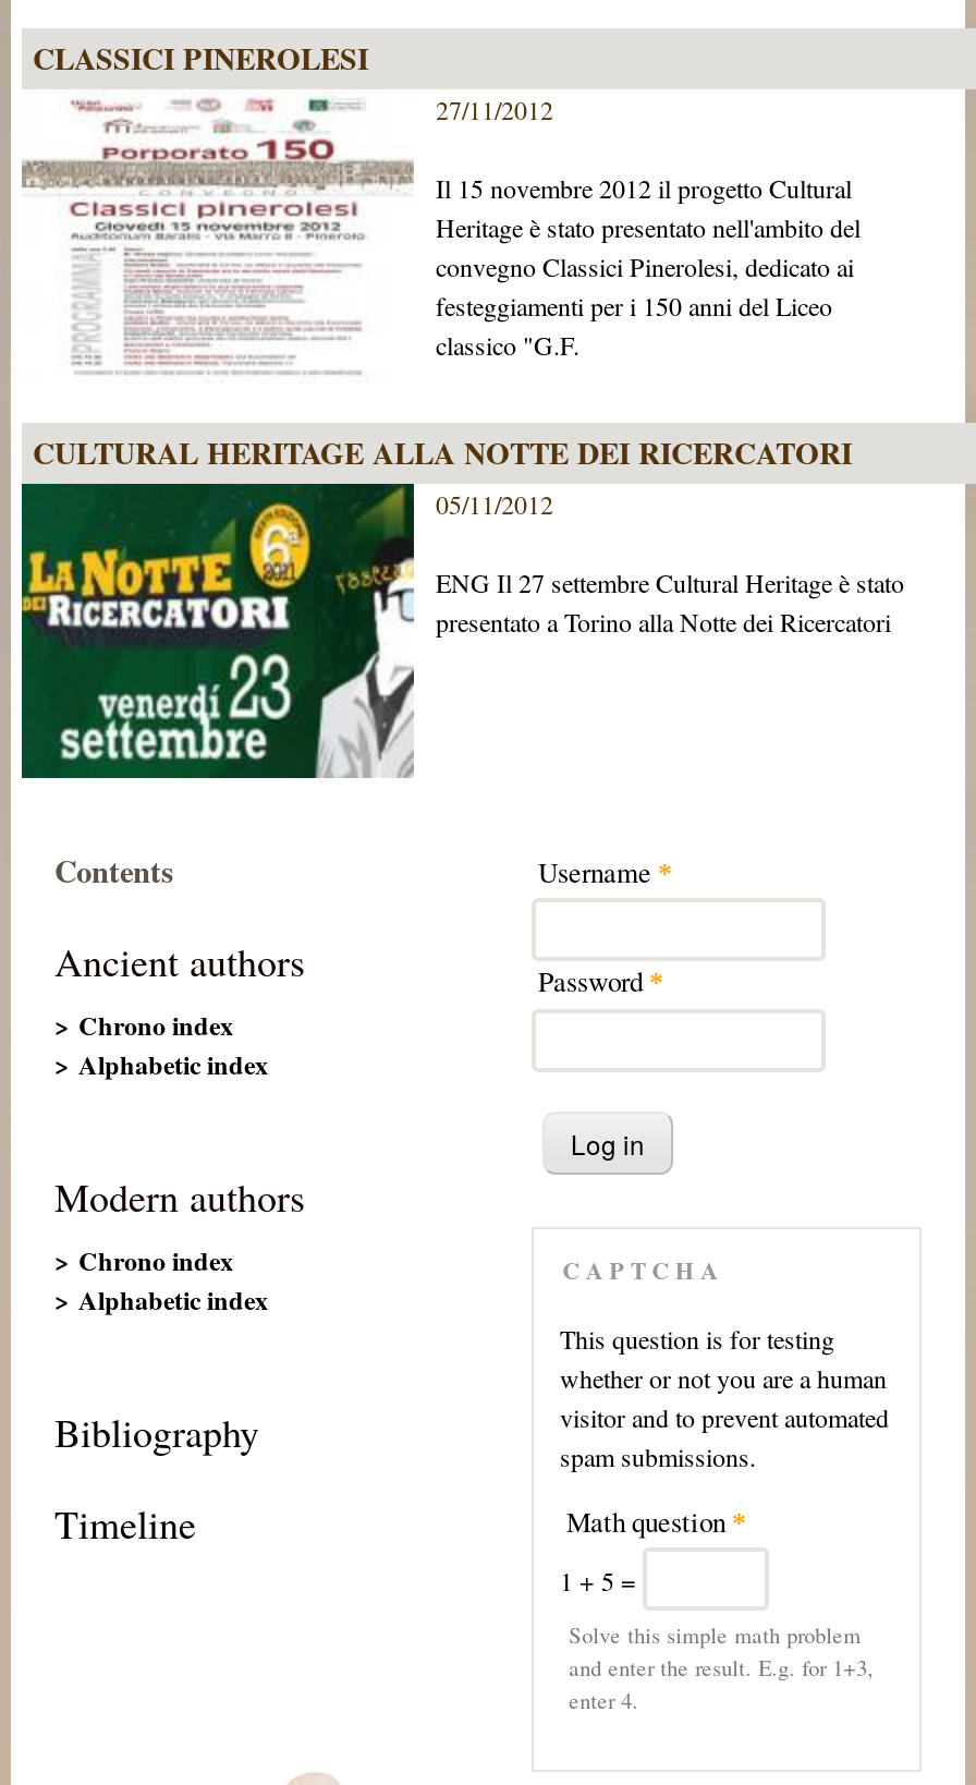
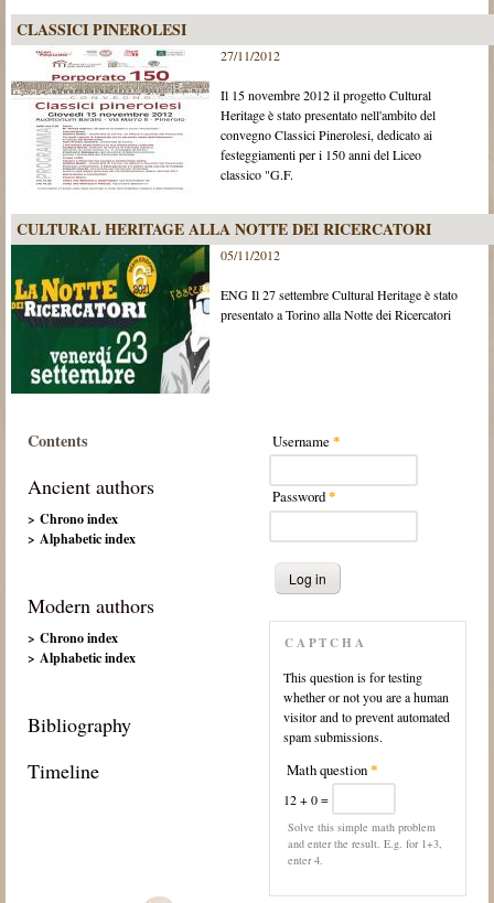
- 1 + 5 =
+ 12 + 0 =
